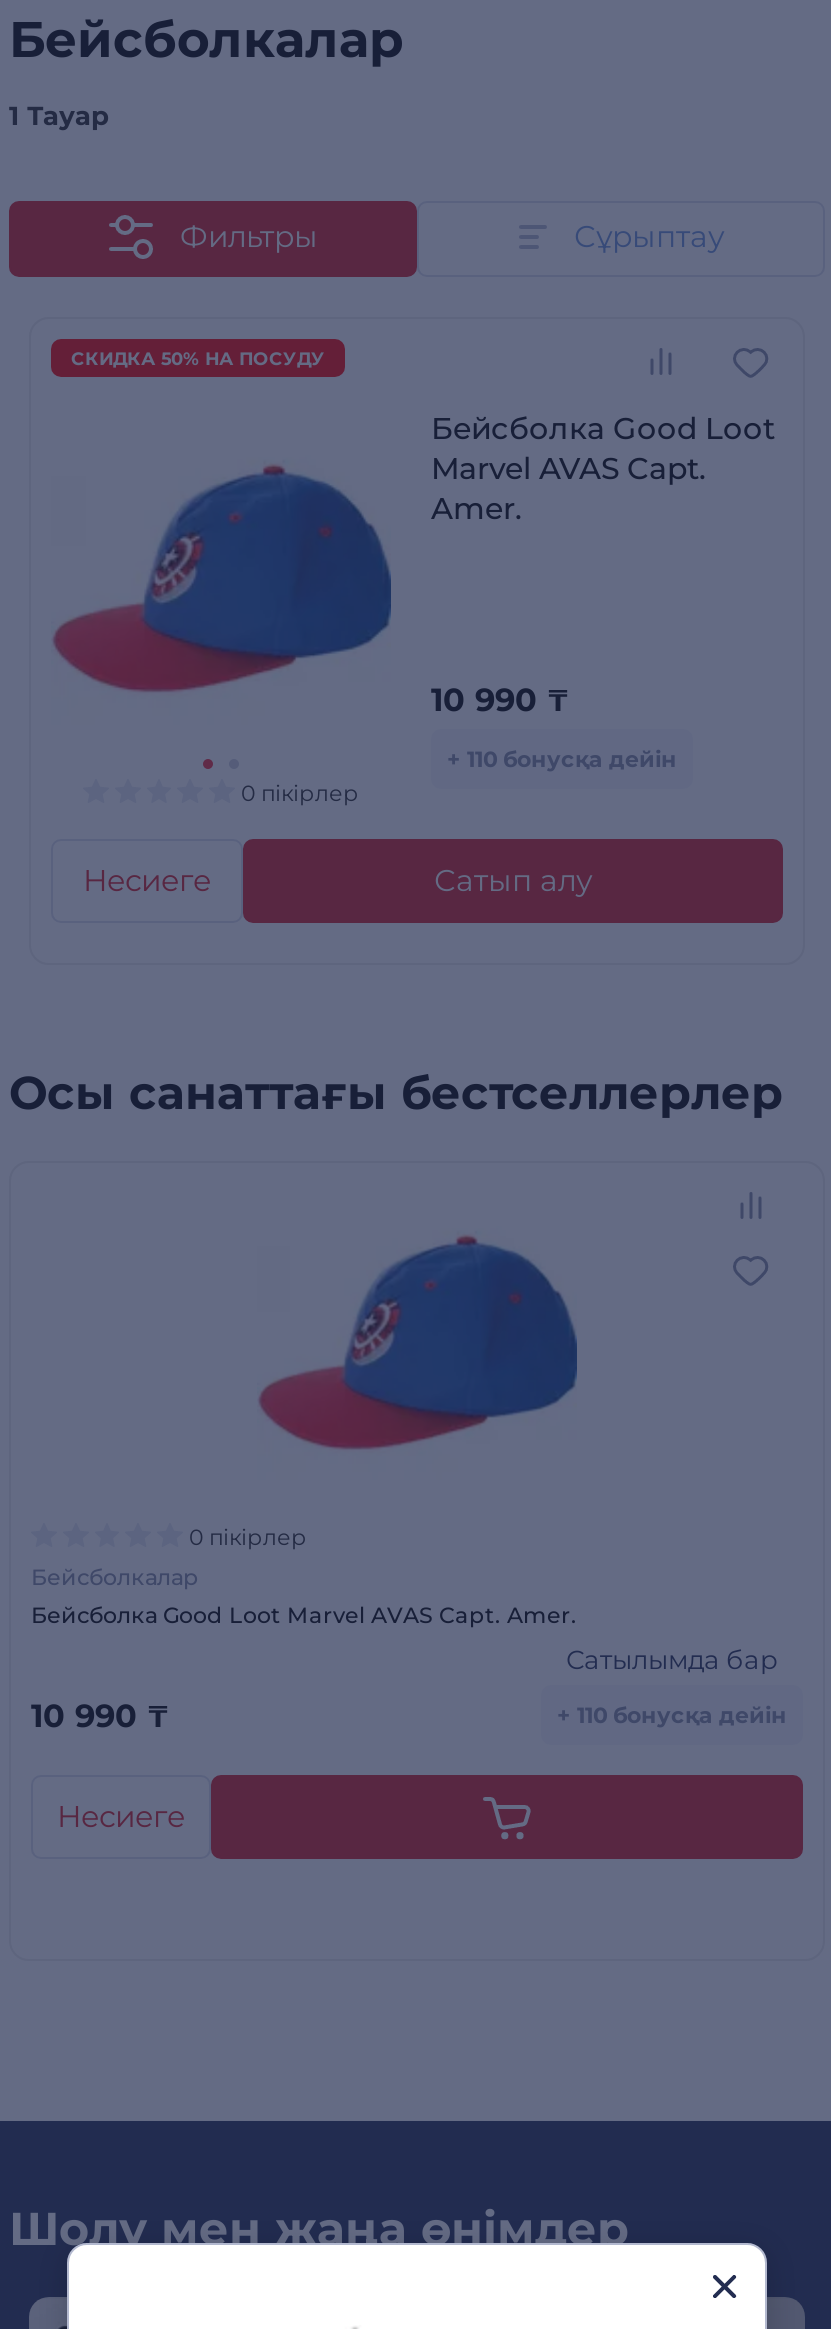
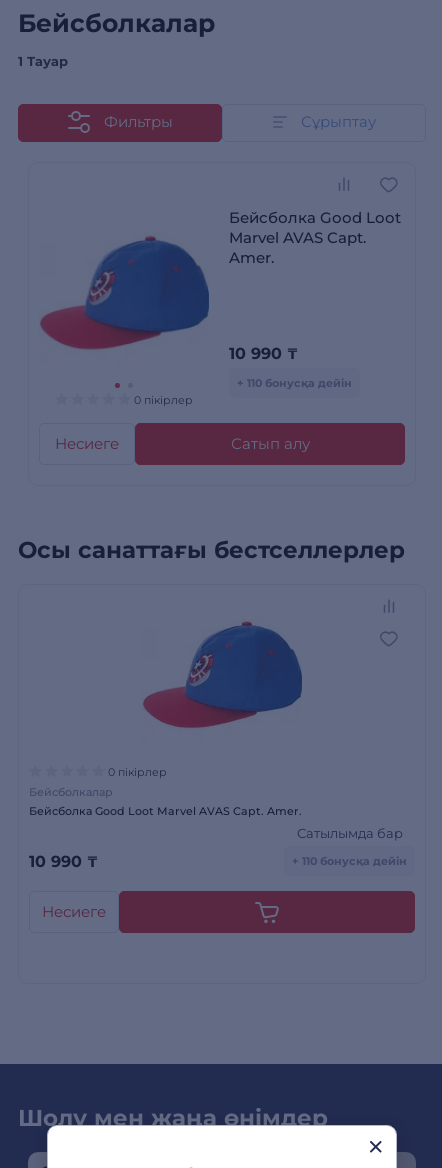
- СКИДКА 50% НА ПОСУДУ
